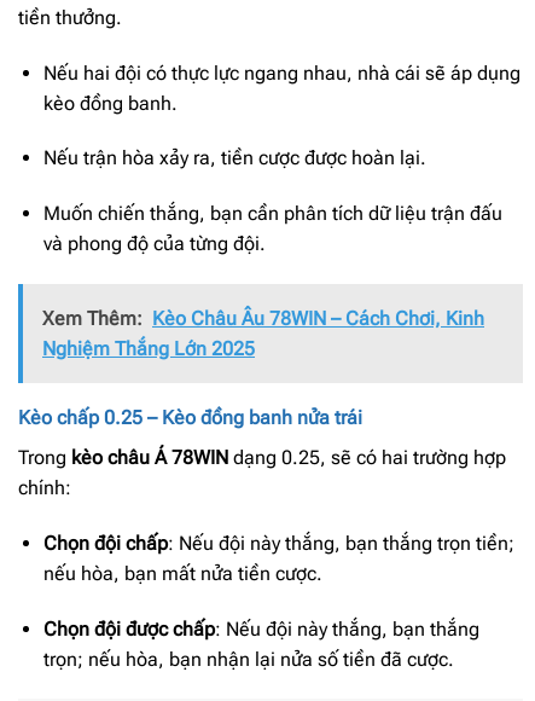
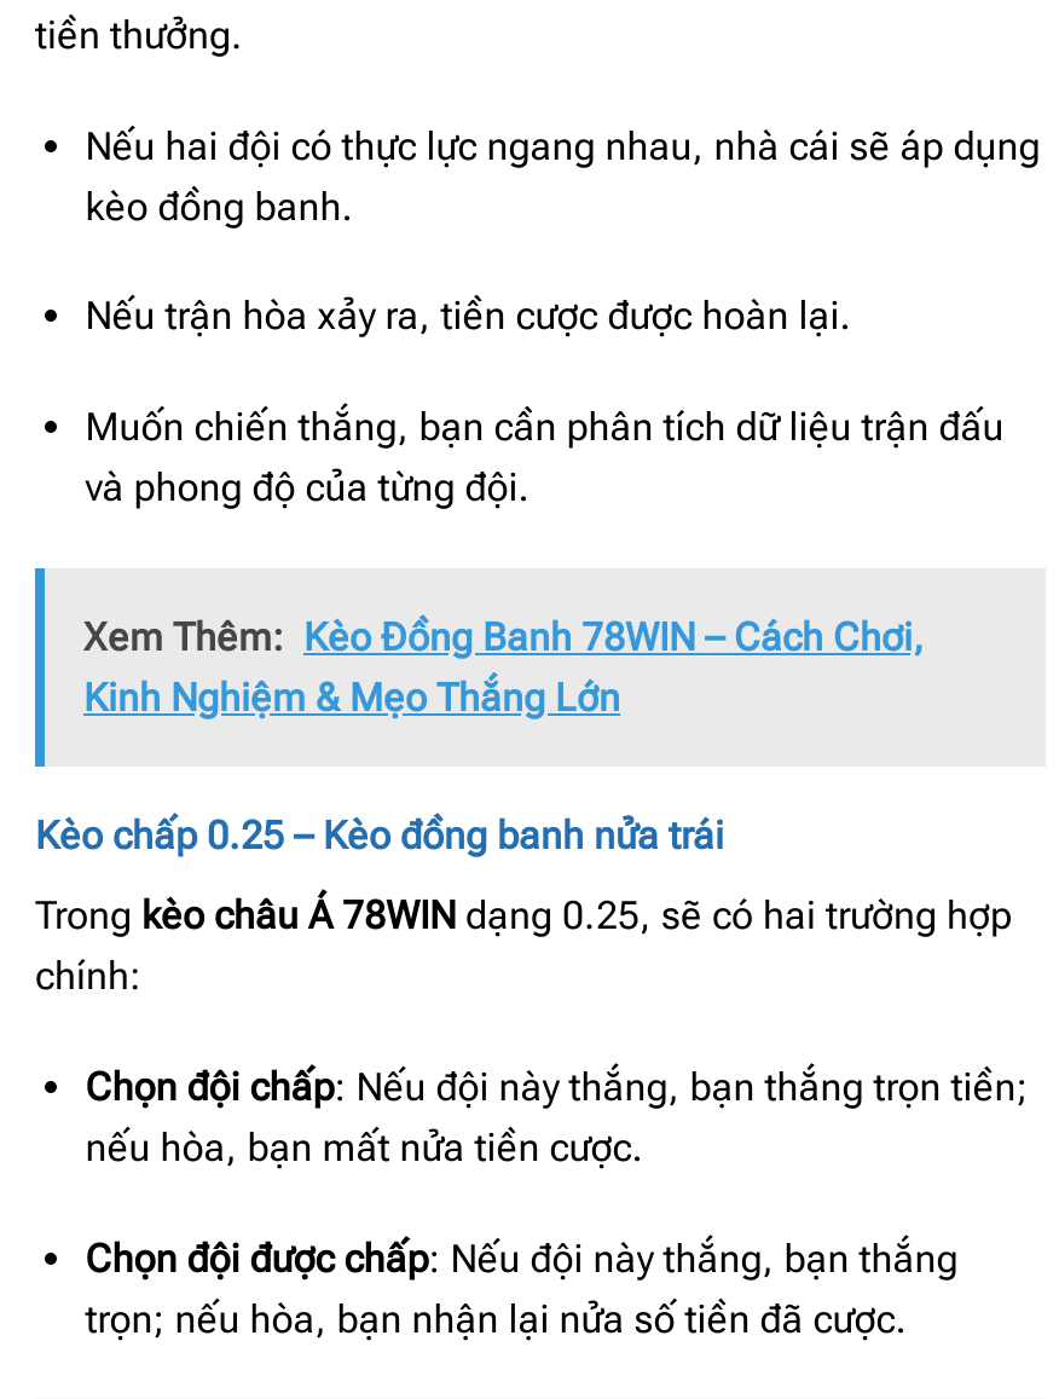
- Xem Thêm: Kèo Châu Âu 78WIN – Cách Chơi, Kinh
- Nghiệm Thắng Lớn 2025
+ Xem Thêm: Kèo Đồng Banh 78WIN – Cách Chơi,
+ Kinh Nghiệm & Mẹo Thắng Lớn
